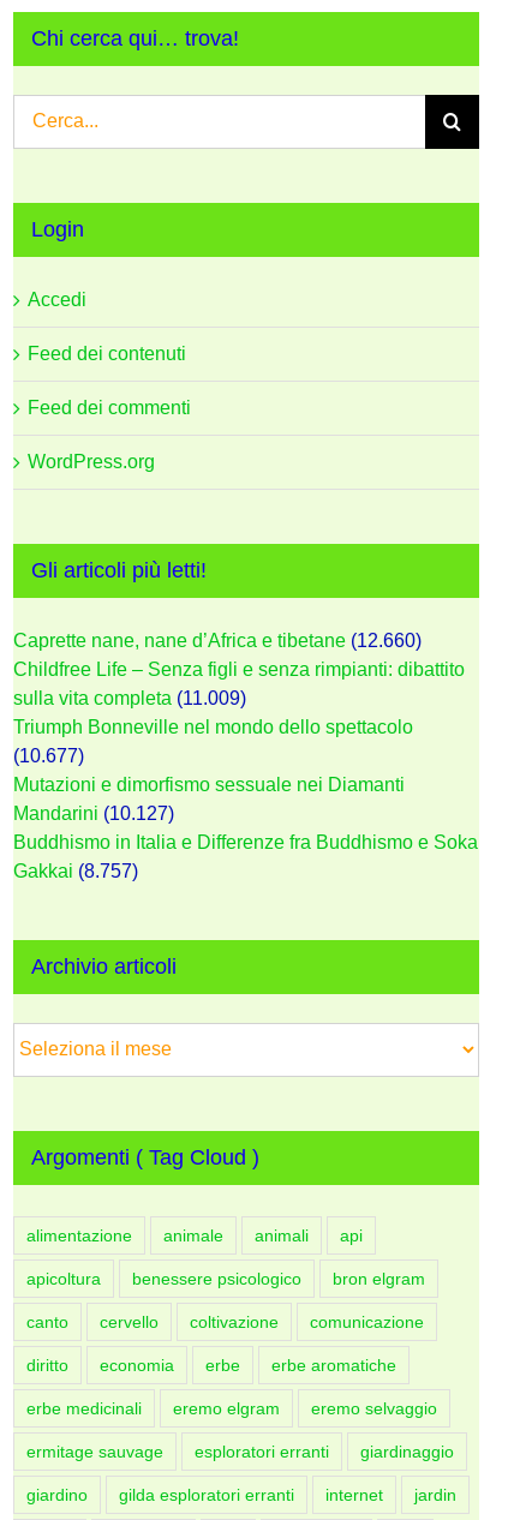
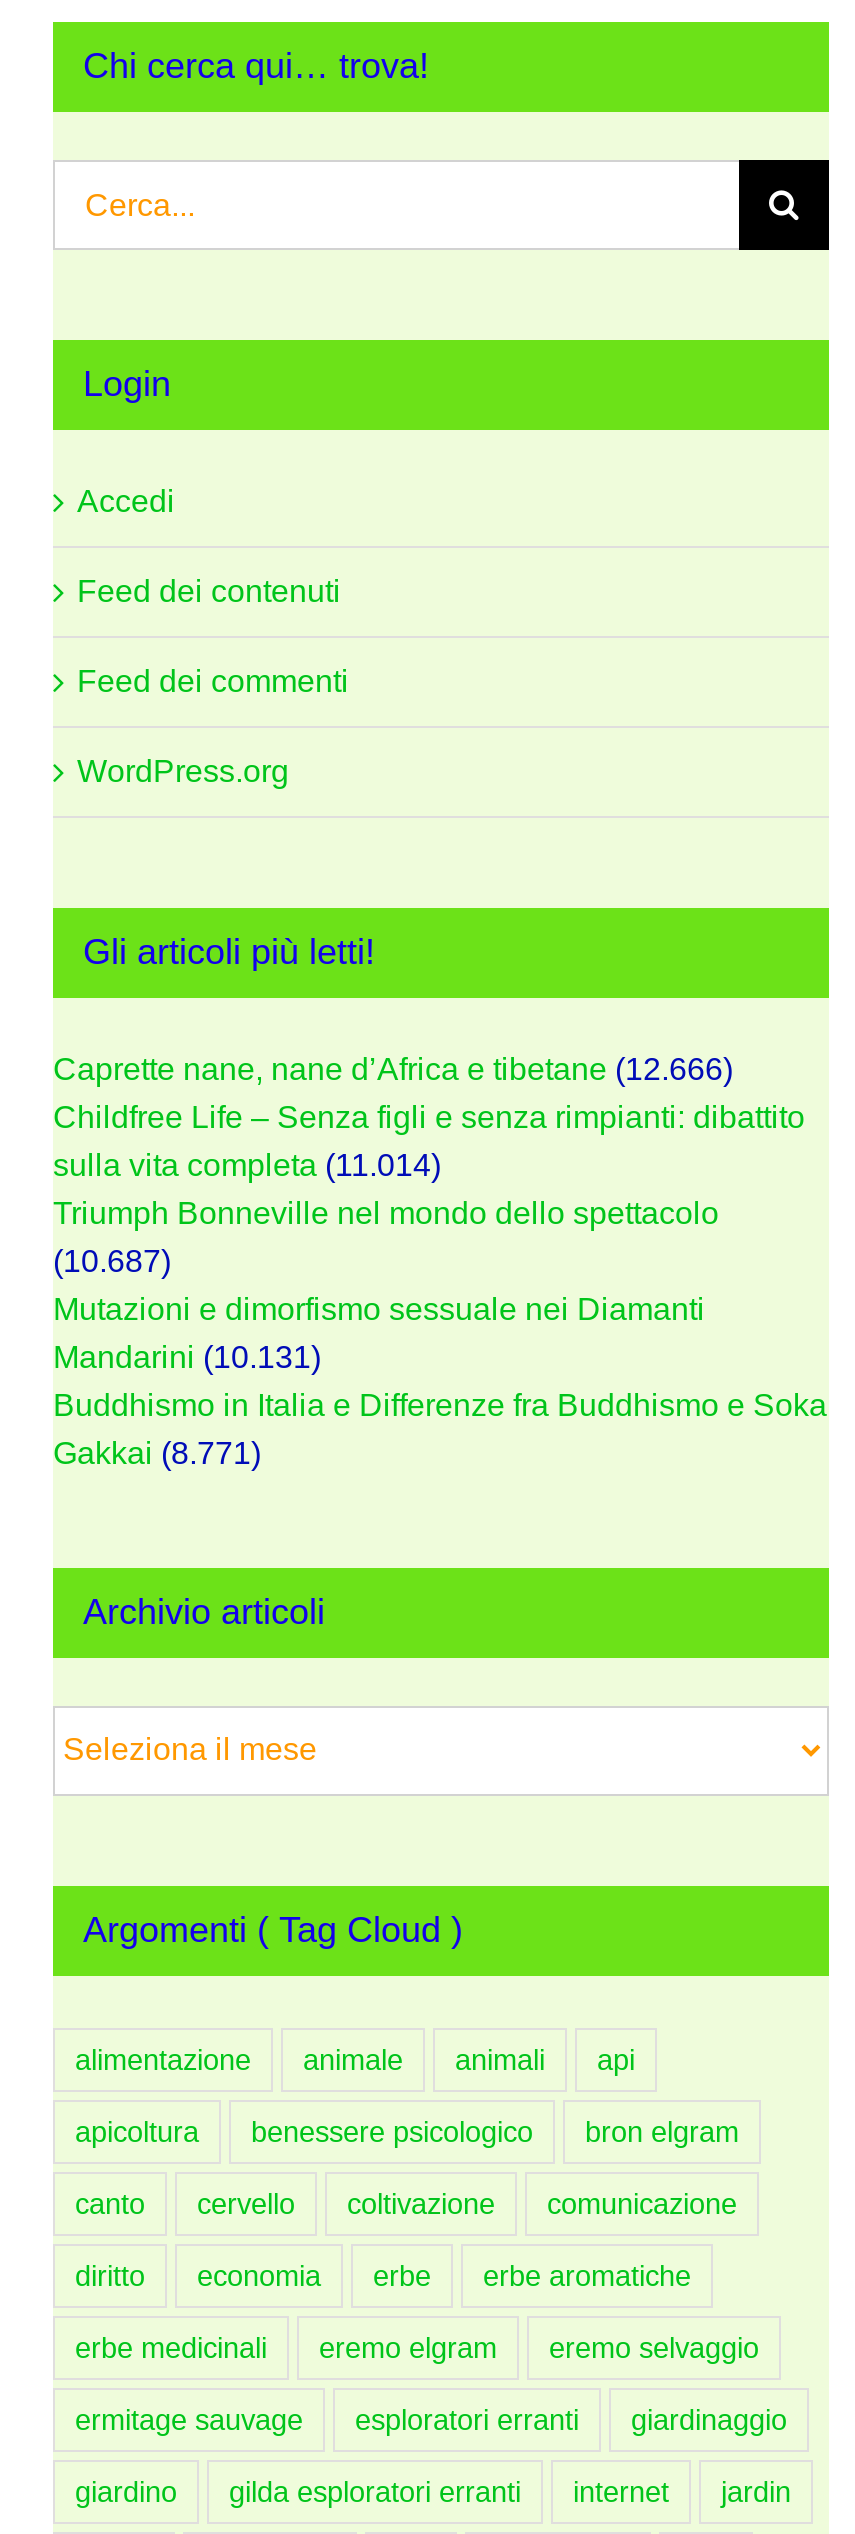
- Caprette nane, nane d’Africa e tibetane (12.660)
+ Caprette nane, nane d’Africa e tibetane (12.666)

- sulla vita completa (11.009)
+ sulla vita completa (11.014)

- (10.677)
+ (10.687)

- Mandarini (10.127)
+ Mandarini (10.131)

- Gakkai (8.757)
+ Gakkai (8.771)
